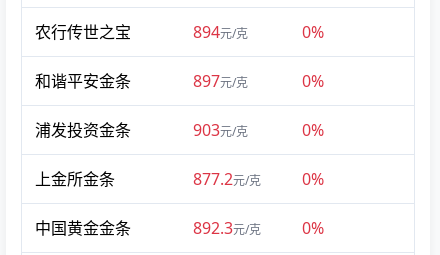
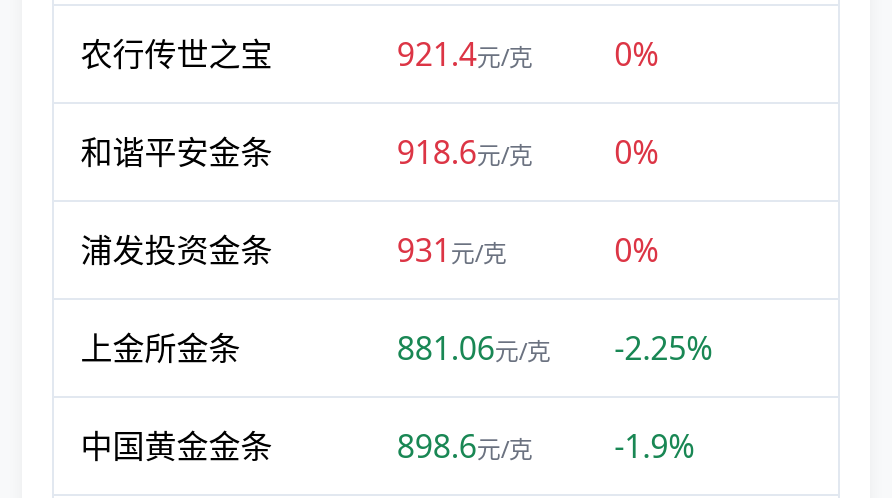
- 894元/克
+ 921.4元/克

- 897元/克
+ 918.6元/克

- 903元/克
+ 931元/克

- 877.2元/克
+ 881.06元/克

- 0%
+ -2.25%

- 892.3元/克
+ 898.6元/克

- 0%
+ -1.9%
